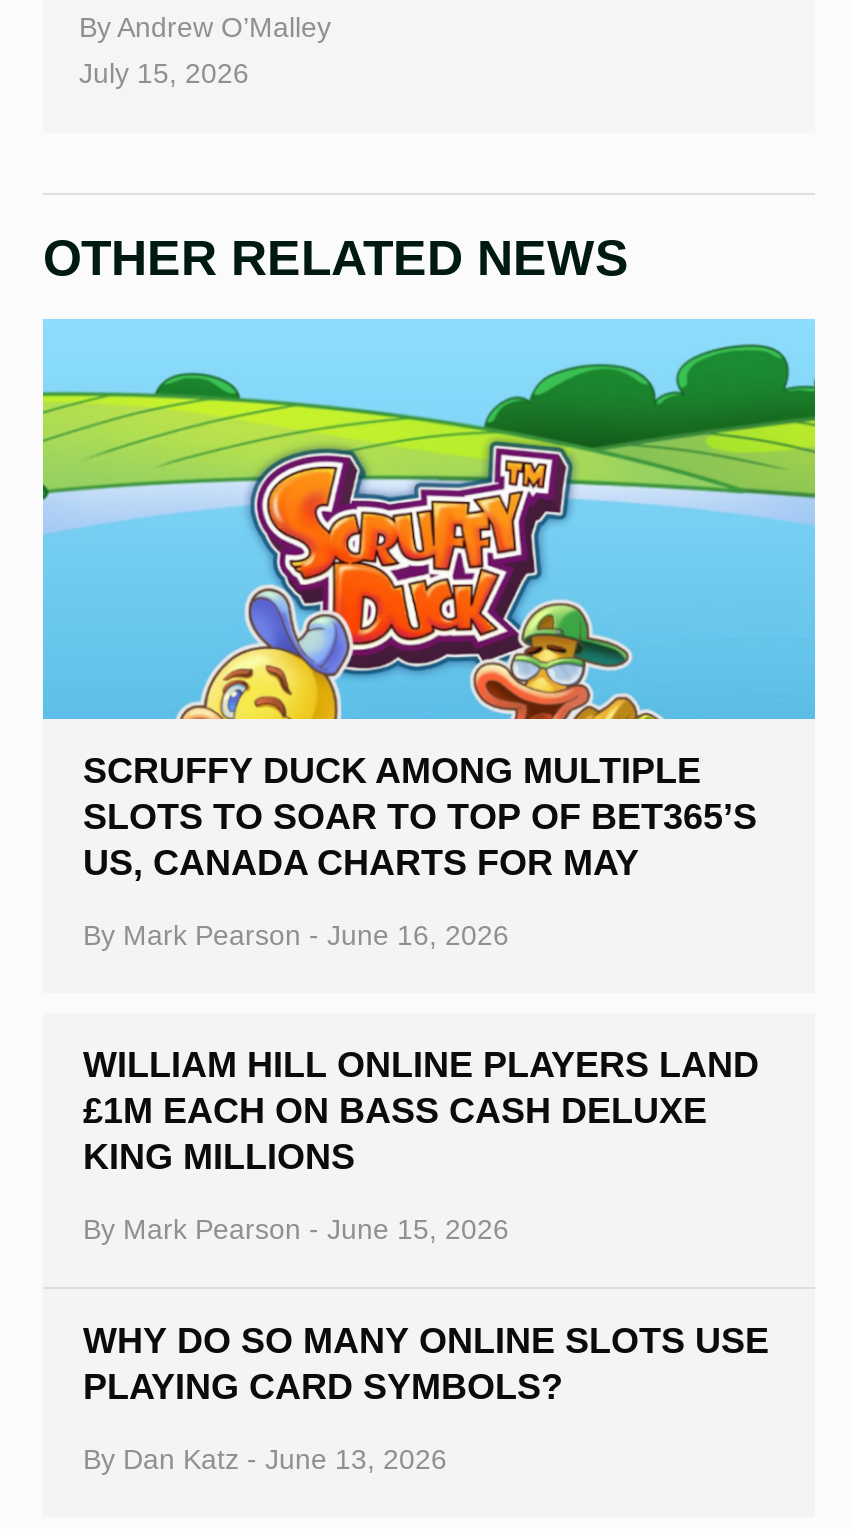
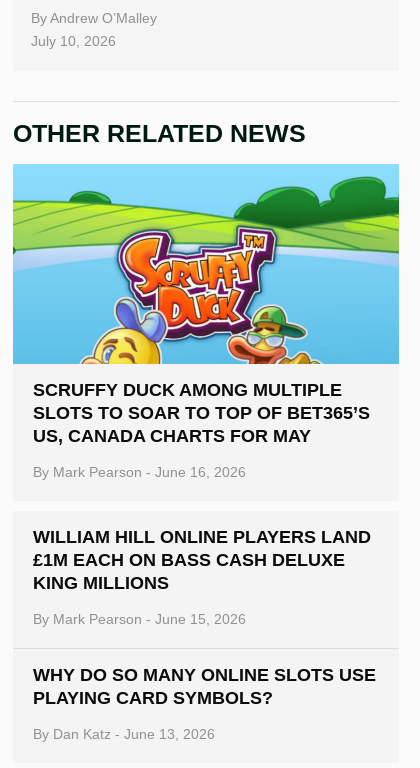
- July 15, 2026
+ July 10, 2026
